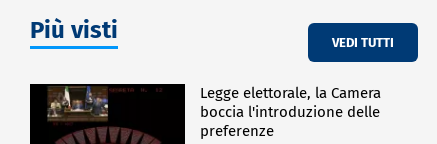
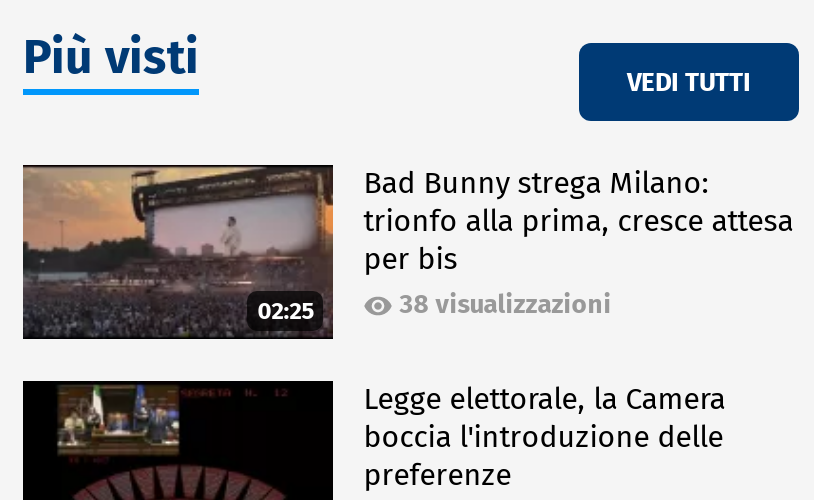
+ [image]
+ 02:25

+ Bad Bunny strega Milano:
+ trionfo alla prima, cresce attesa
+ per bis
+ 38 visualizzazioni
